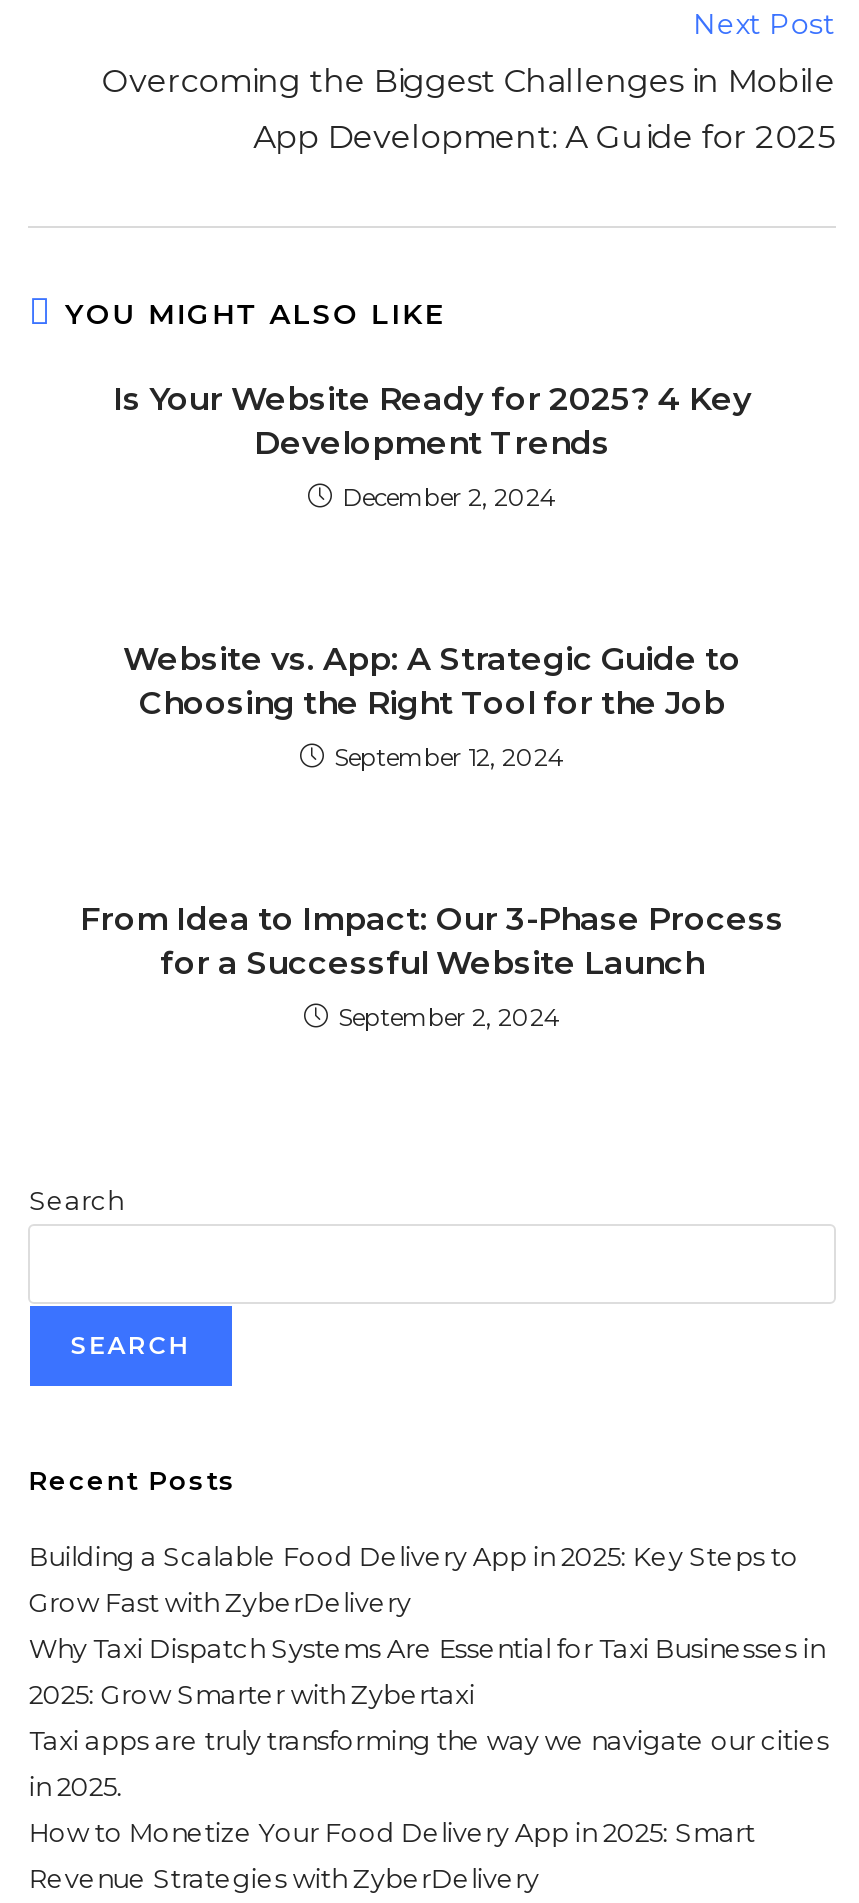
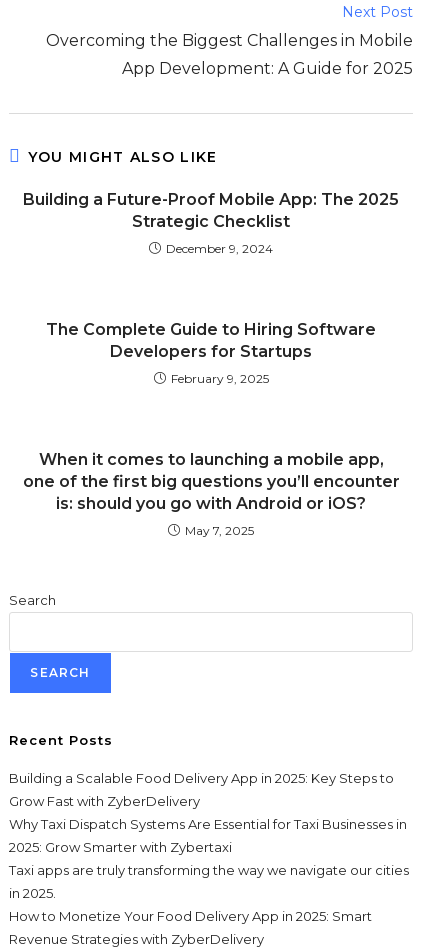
- Is Your Website Ready for 2025? 4 Key
- Development Trends
+ Building a Future-Proof Mobile App: The 2025
+ Strategic Checklist

- December 2, 2024
+ December 9, 2024

- Website vs. App: A Strategic Guide to
- Choosing the Right Tool for the Job
+ The Complete Guide to Hiring Software
+ Developers for Startups

- September 12, 2024
+ February 9, 2025

- From Idea to Impact: Our 3-Phase Process
- for a Successful Website Launch
+ When it comes to launching a mobile app,
+ one of the first big questions you’ll encounter
+ is: should you go with Android or iOS?

- September 2, 2024
+ May 7, 2025
